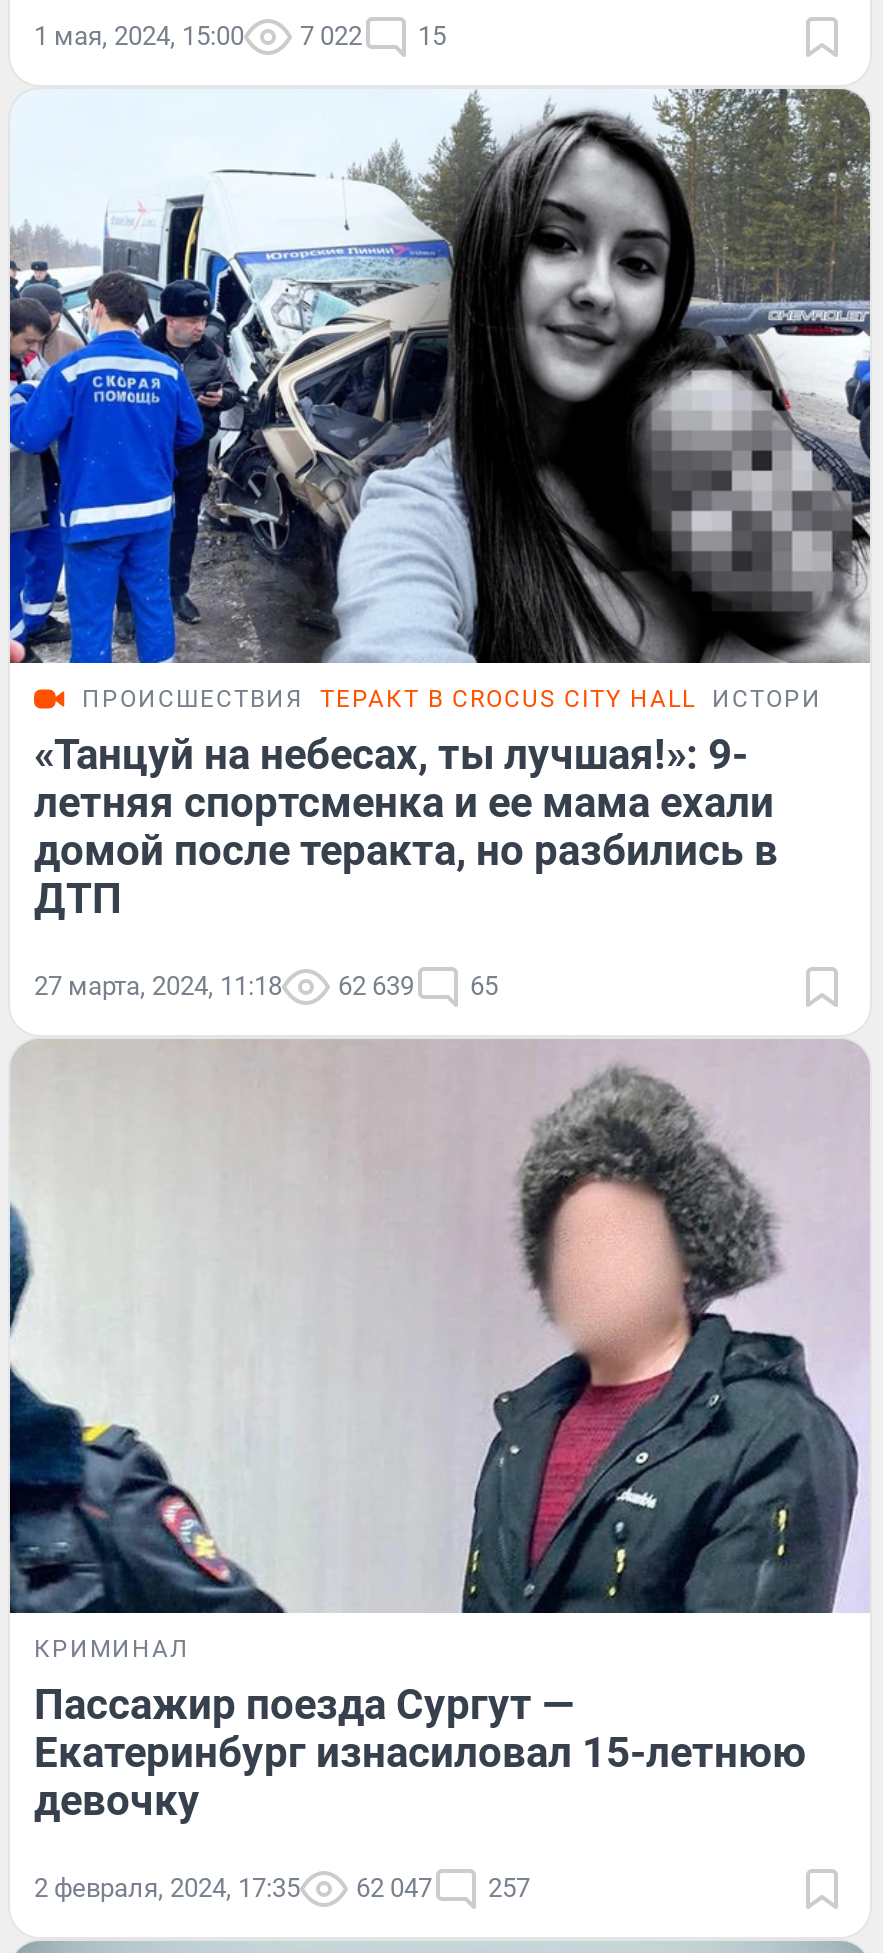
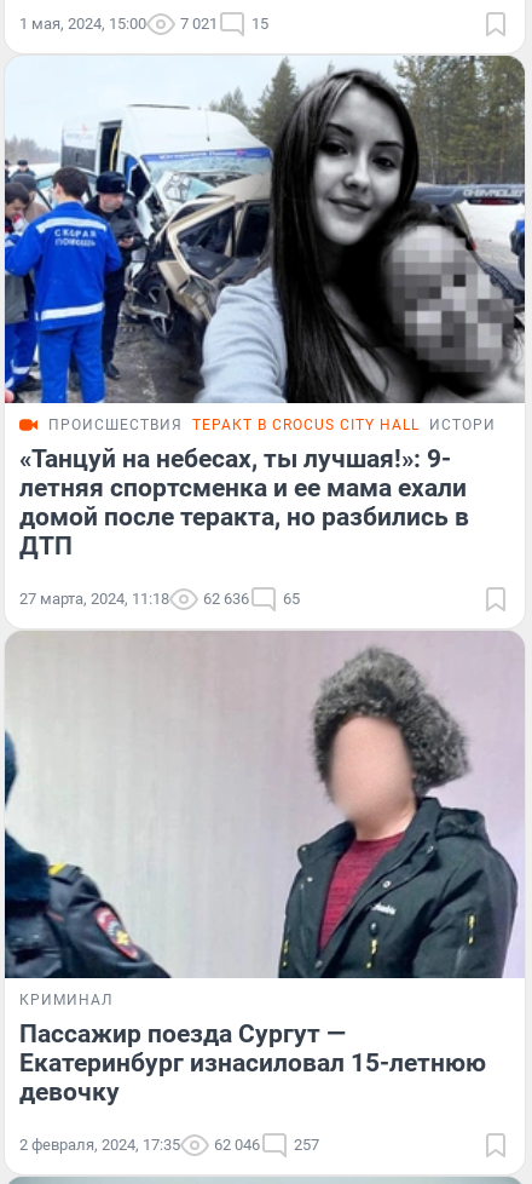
- 1 мая, 2024, 15:00 7 022 15
+ 1 мая, 2024, 15:00 7 021 15

- 27 марта, 2024, 11:18 62 639 65
+ 27 марта, 2024, 11:18 62 636 65

- 2 февраля, 2024, 17:35 62 047 257
+ 2 февраля, 2024, 17:35 62 046 257
